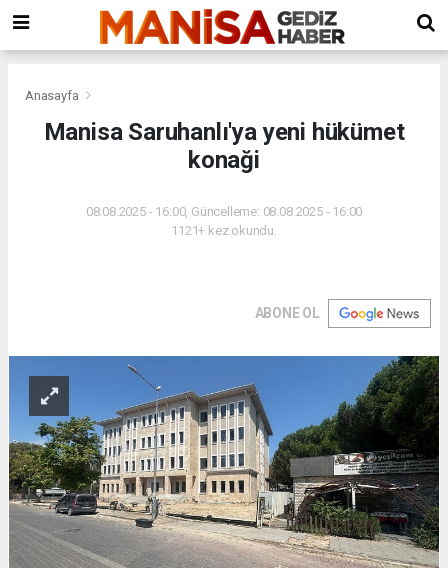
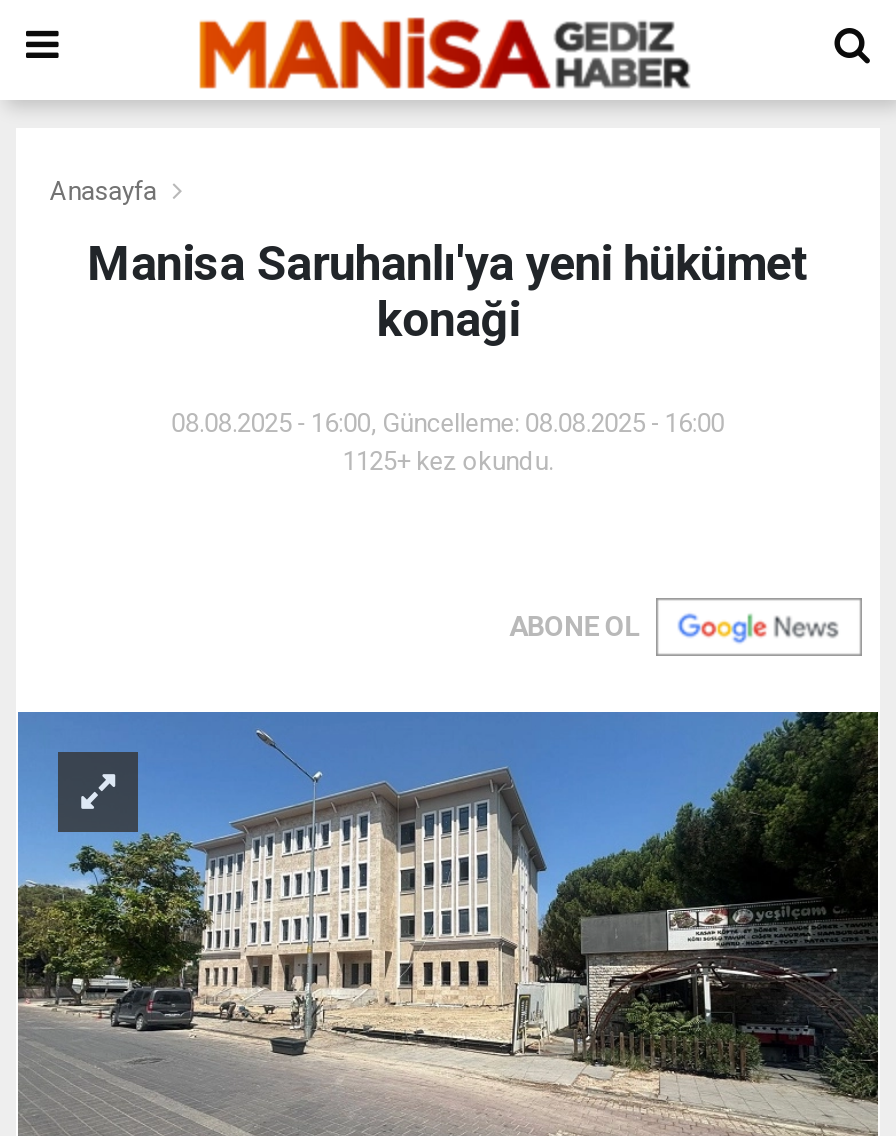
- 1121+ kez okundu.
+ 1125+ kez okundu.
